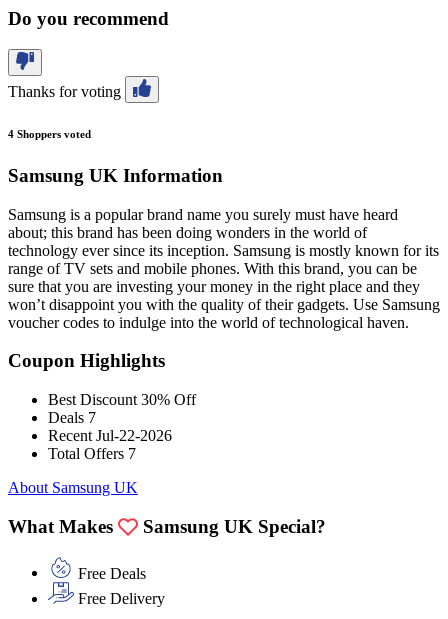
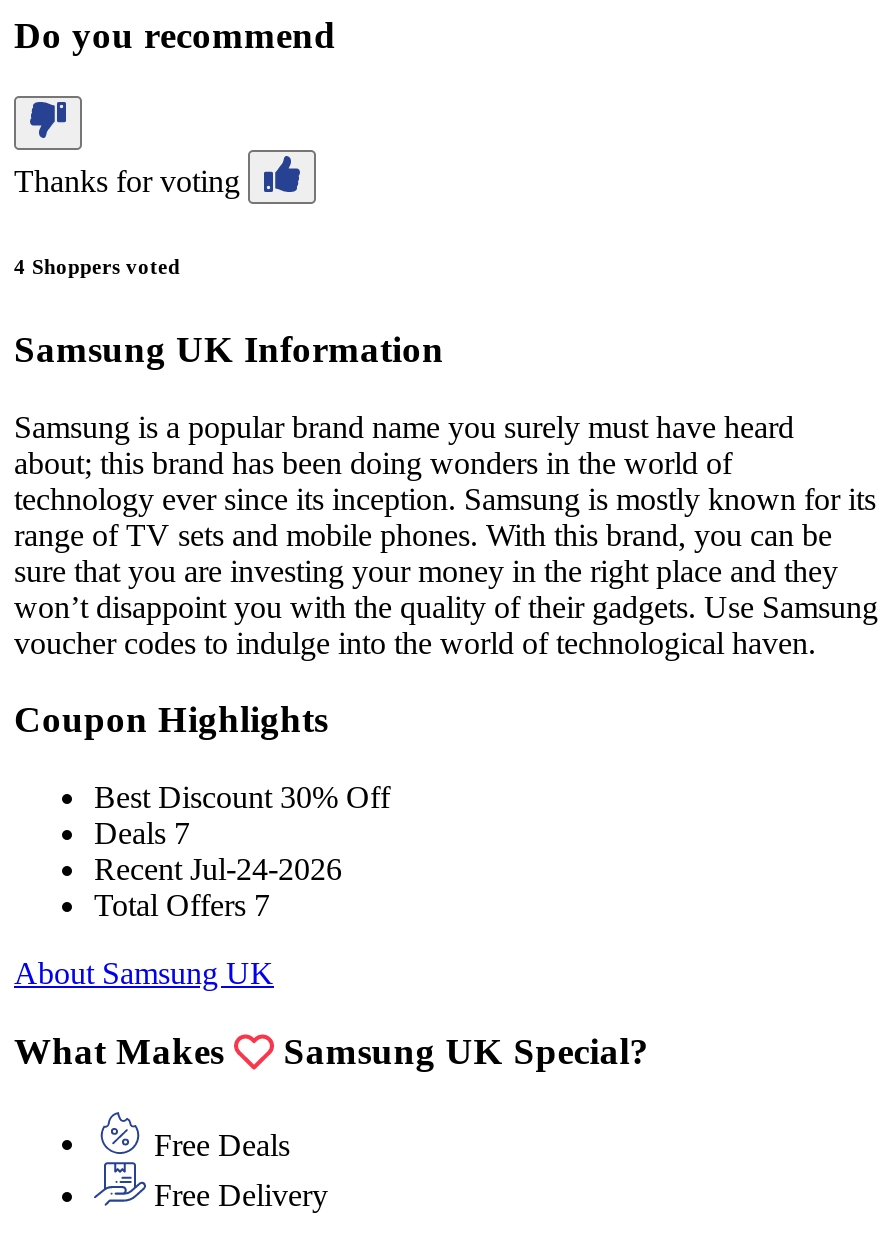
- Recent Jul-22-2026
+ Recent Jul-24-2026
